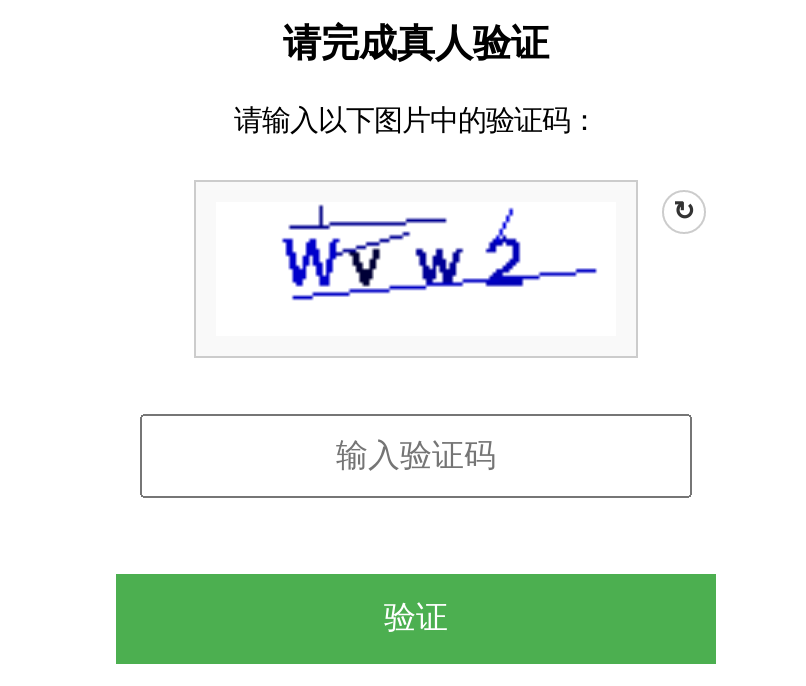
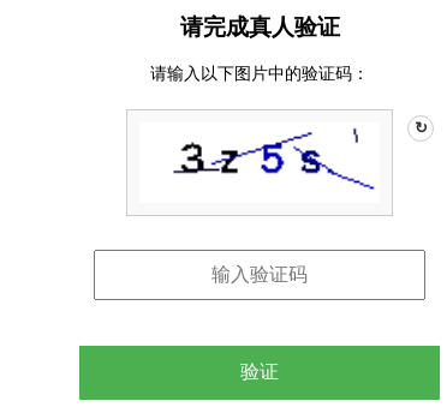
- [image]
+ [image]
